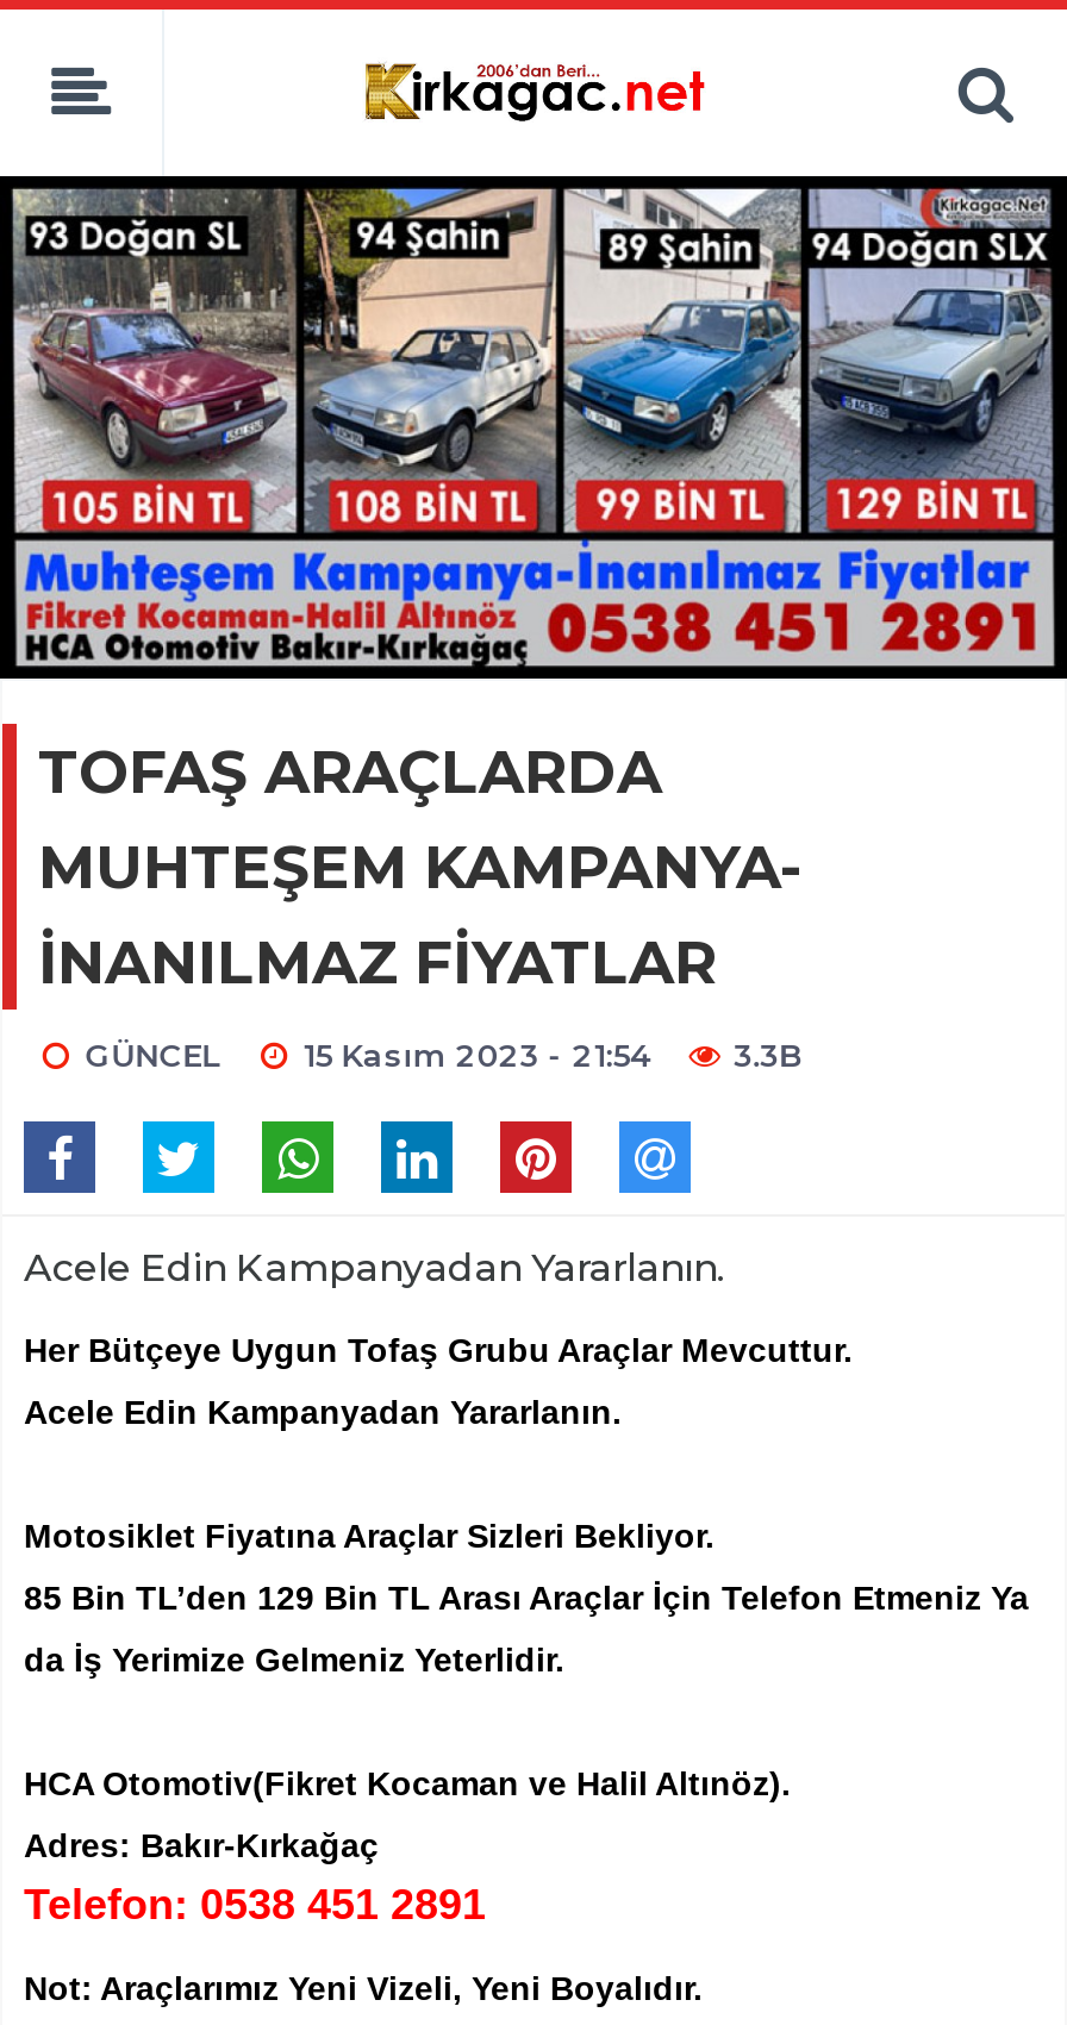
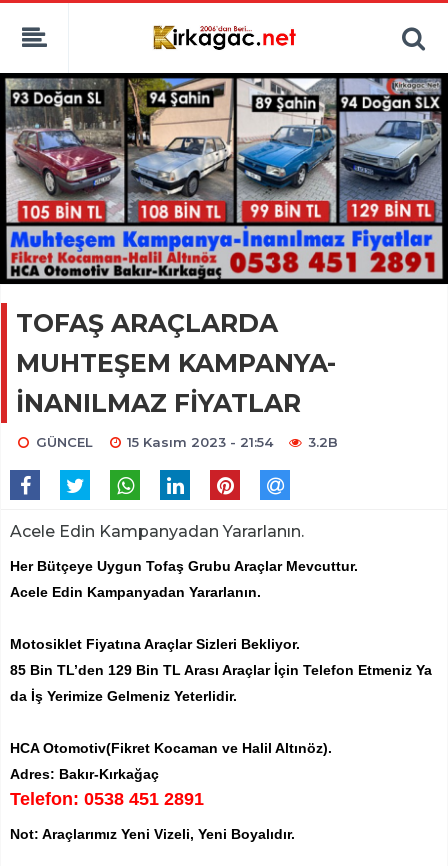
- 3.3B
+ 3.2B
